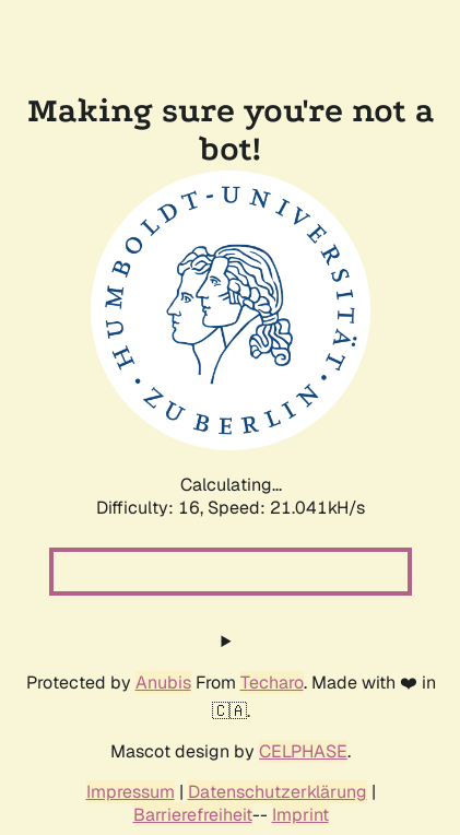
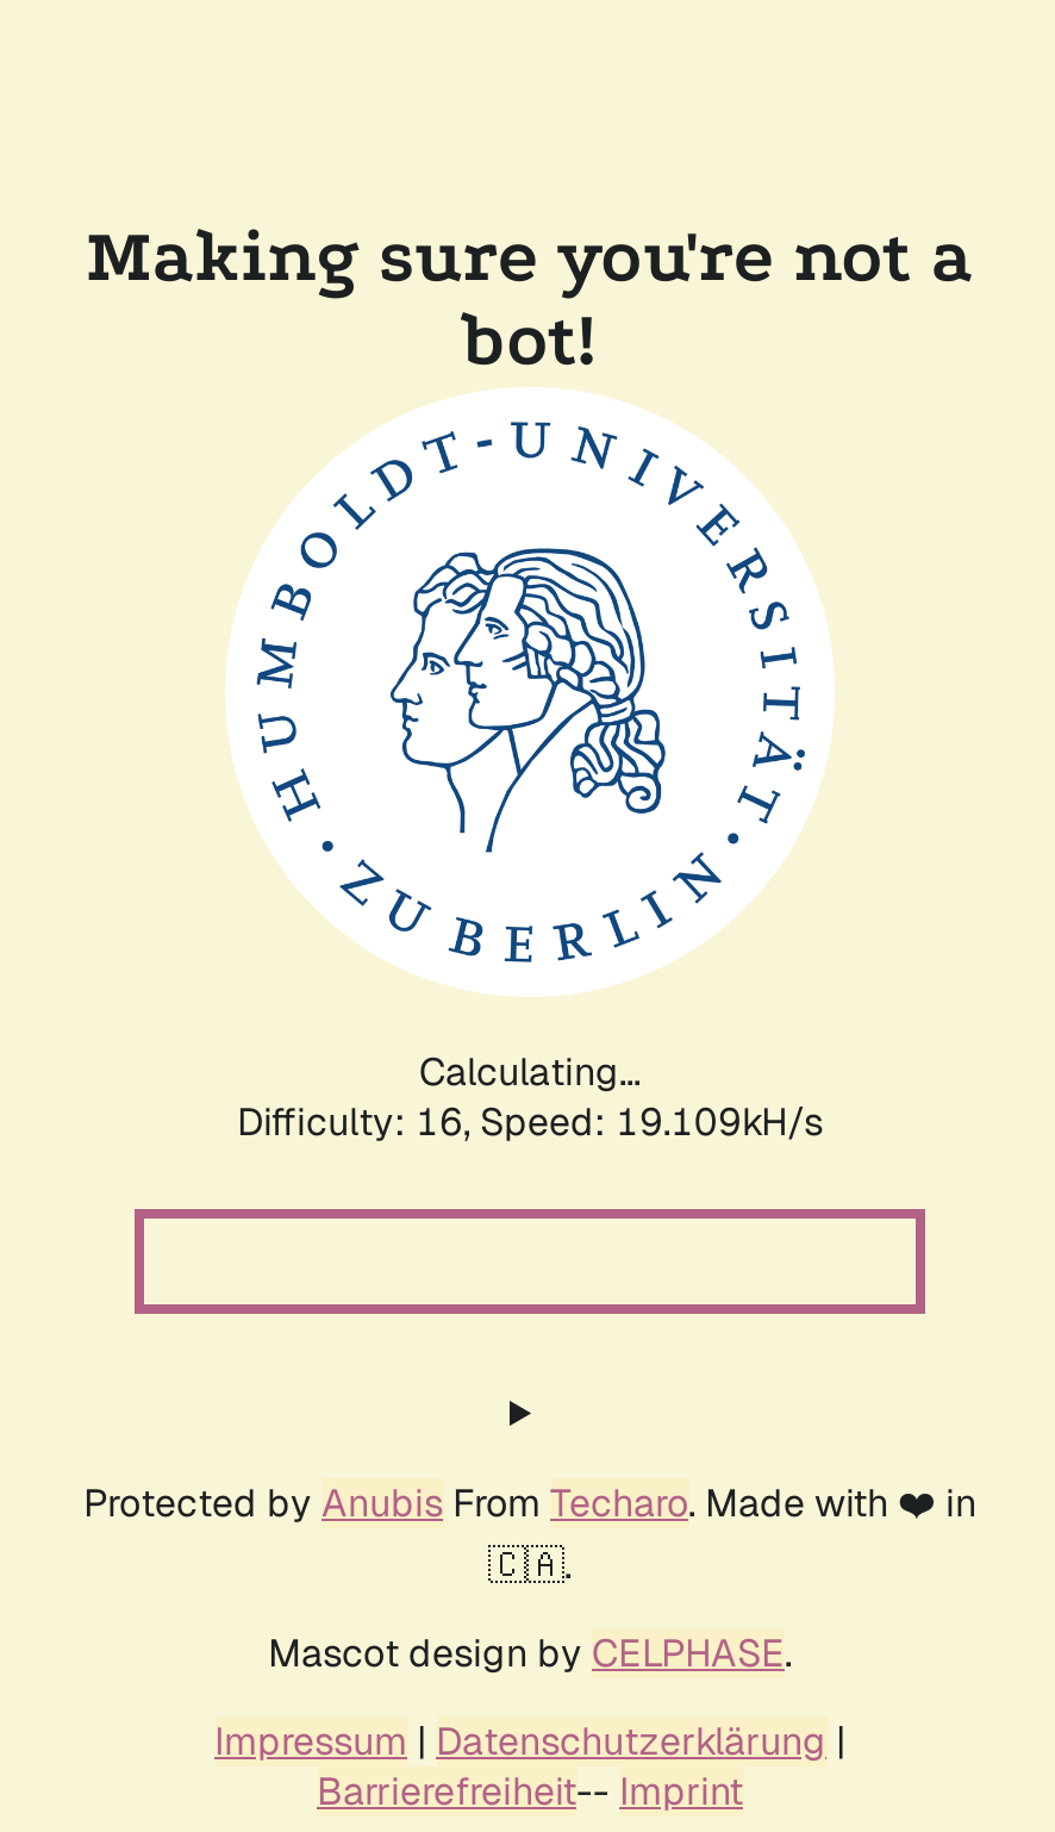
- Difficulty: 16, Speed: 21.041kH/s
+ Difficulty: 16, Speed: 19.109kH/s
